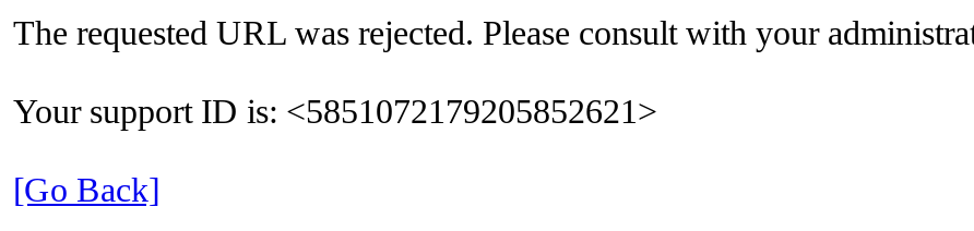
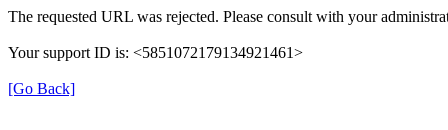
- Your support ID is: <5851072179205852621>
+ Your support ID is: <5851072179134921461>
